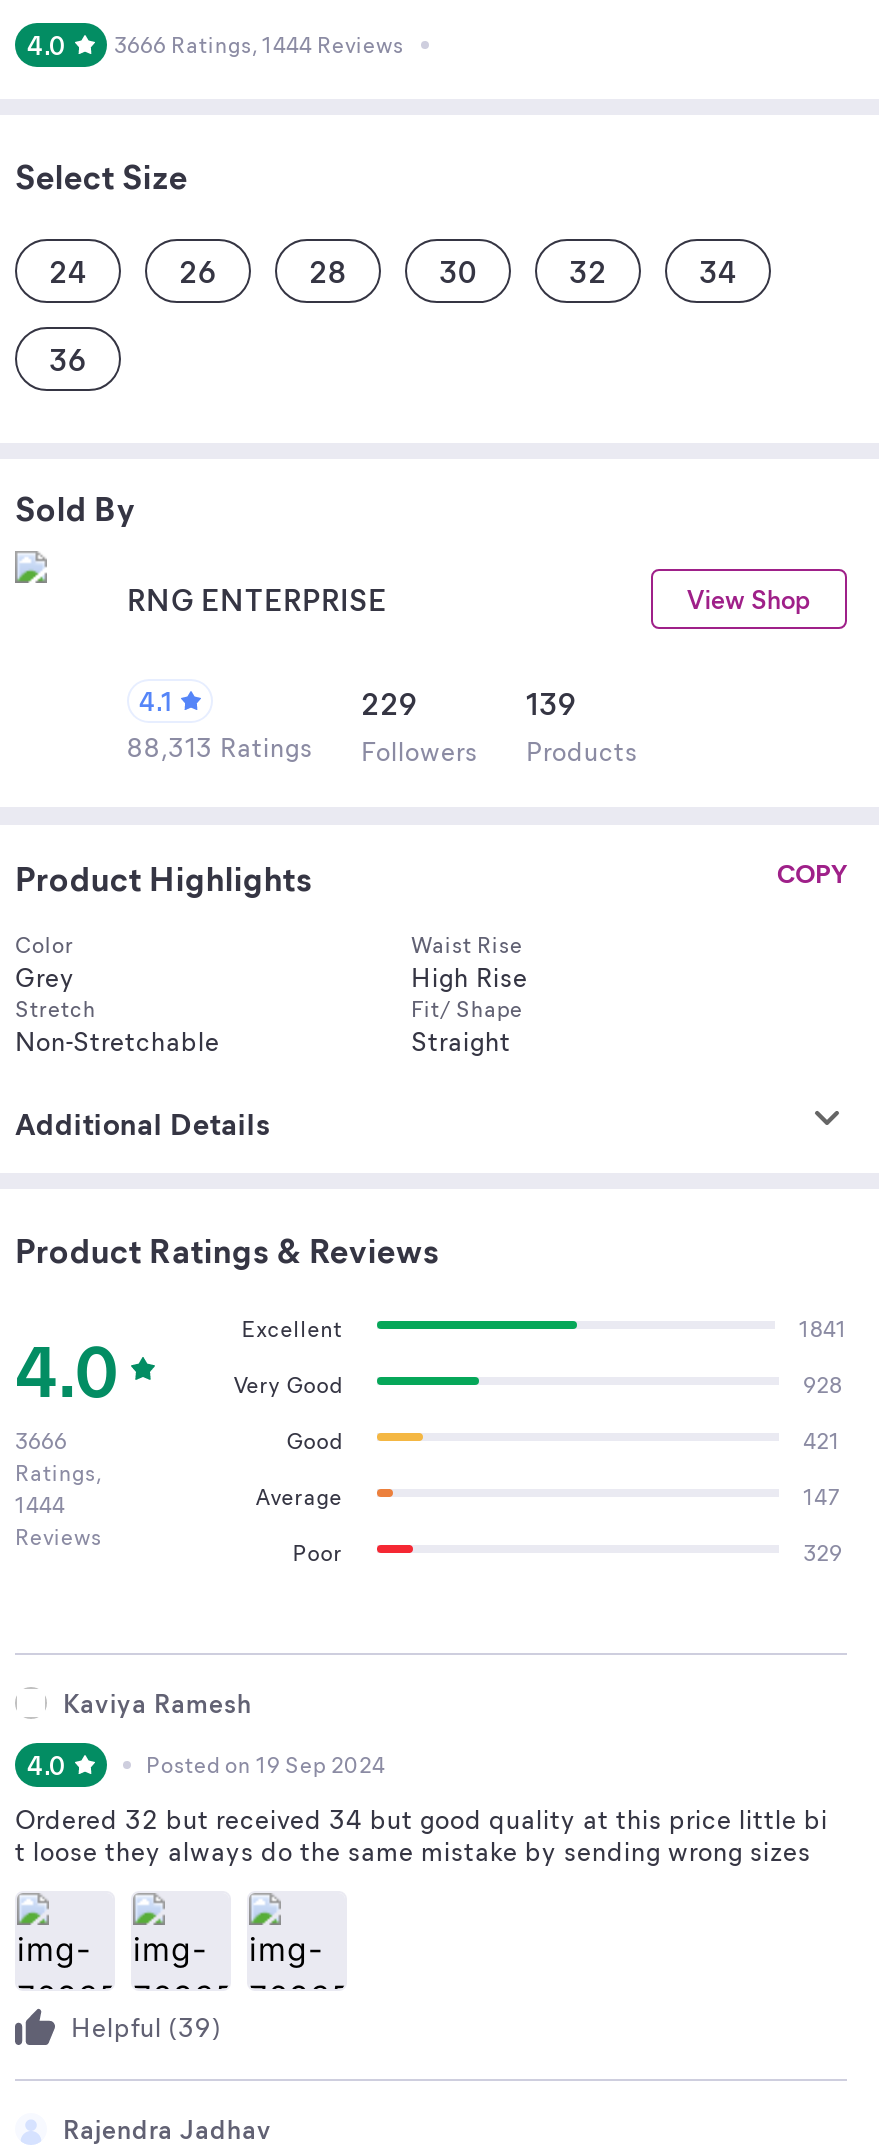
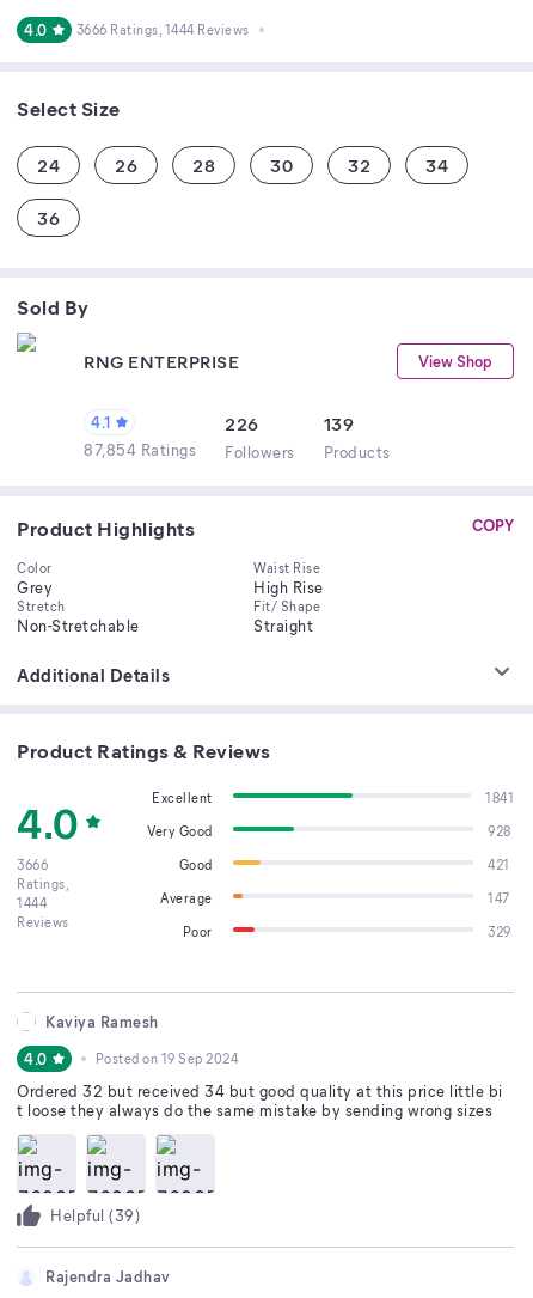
- 229
+ 226

- 88,313 Ratings Followers Products
+ 87,854 Ratings Followers Products
